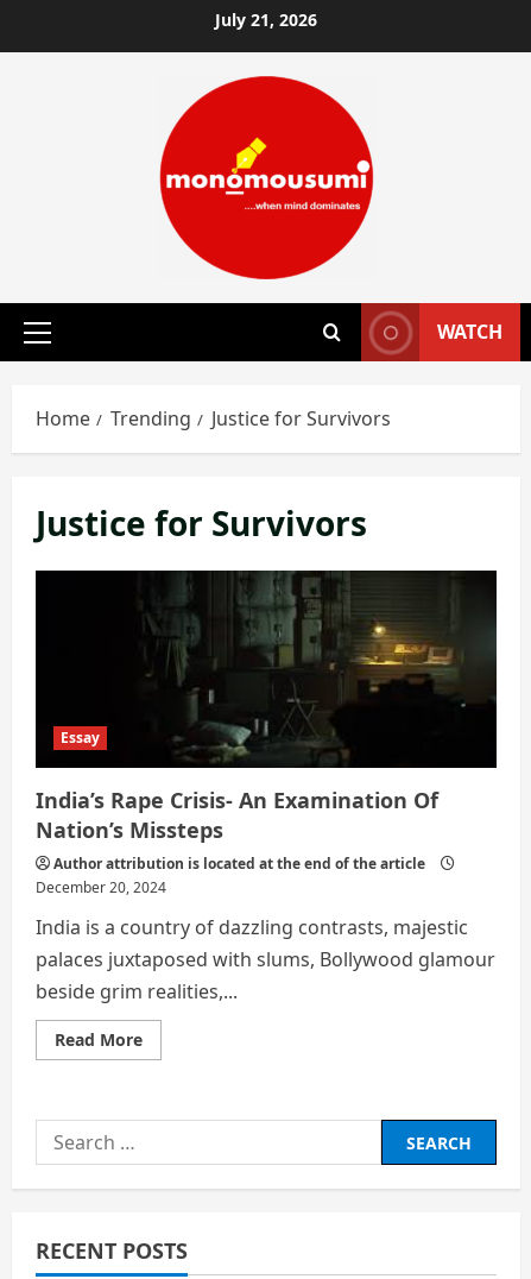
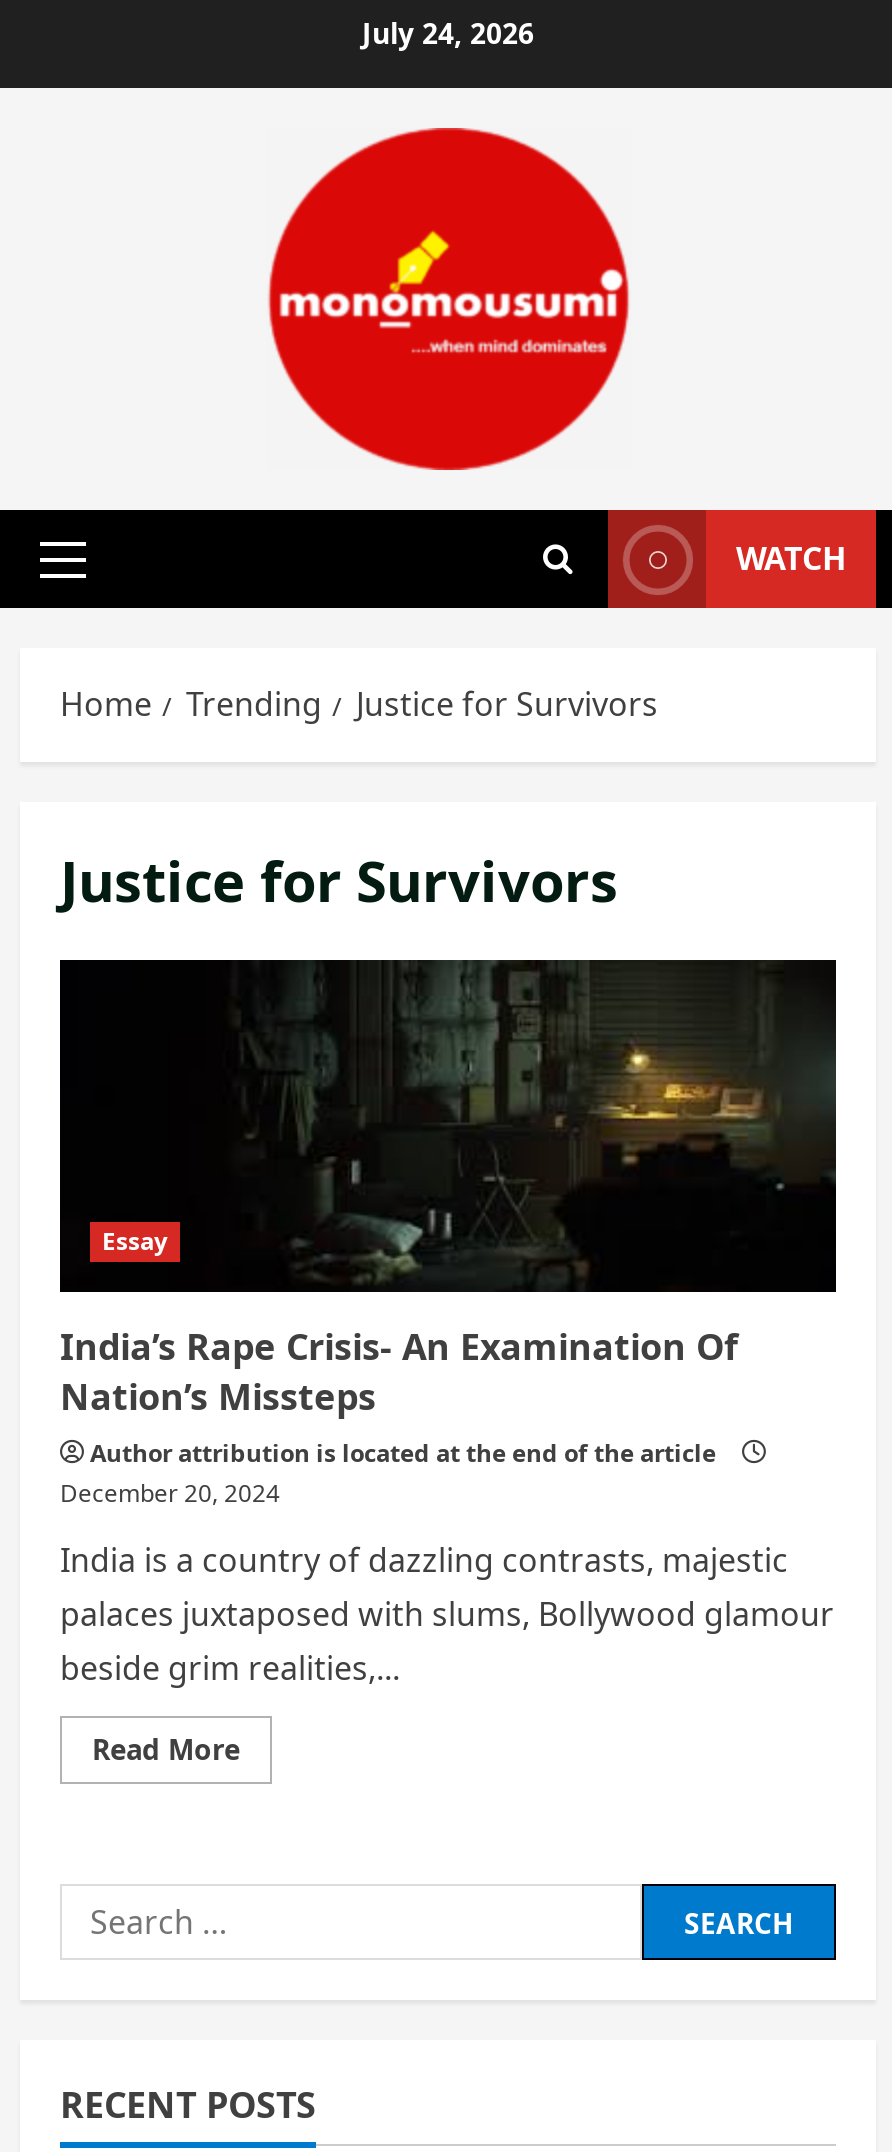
- July 21, 2026
+ July 24, 2026
